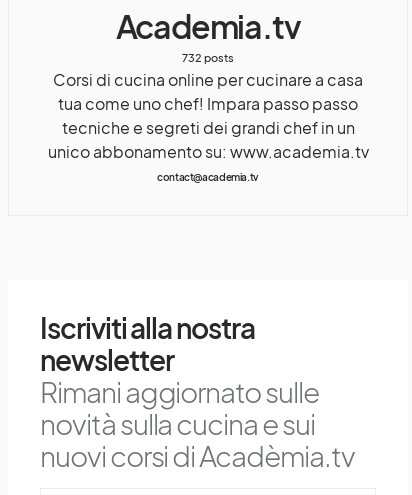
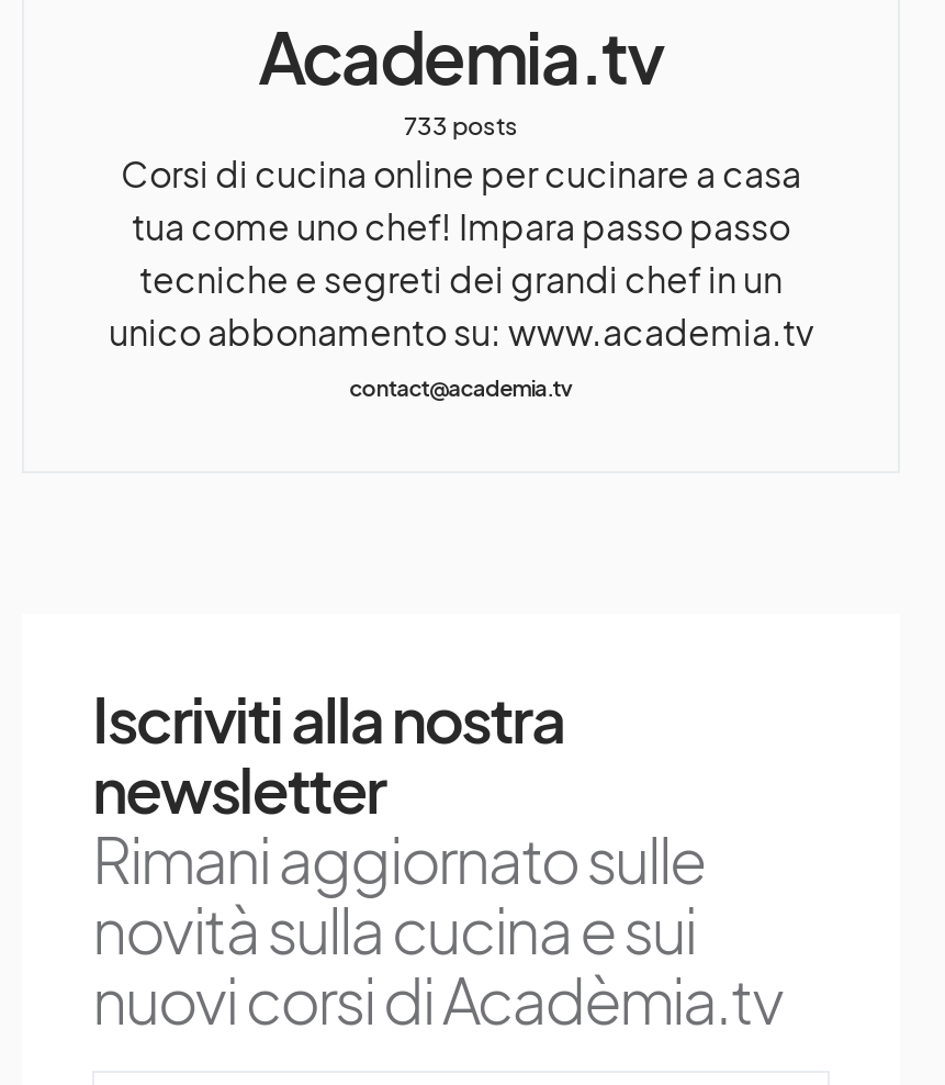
- 732 posts
+ 733 posts
